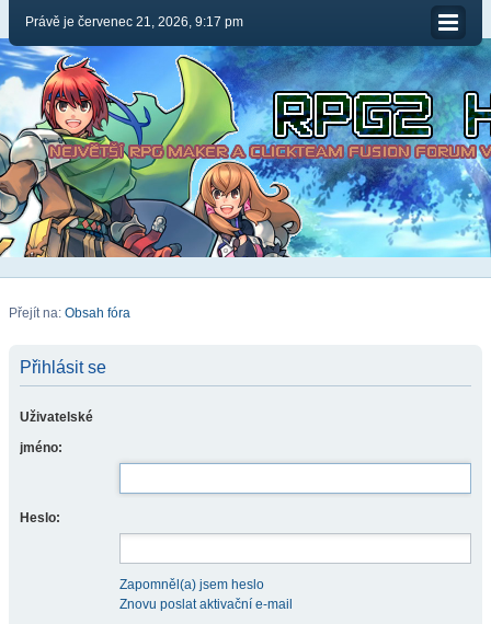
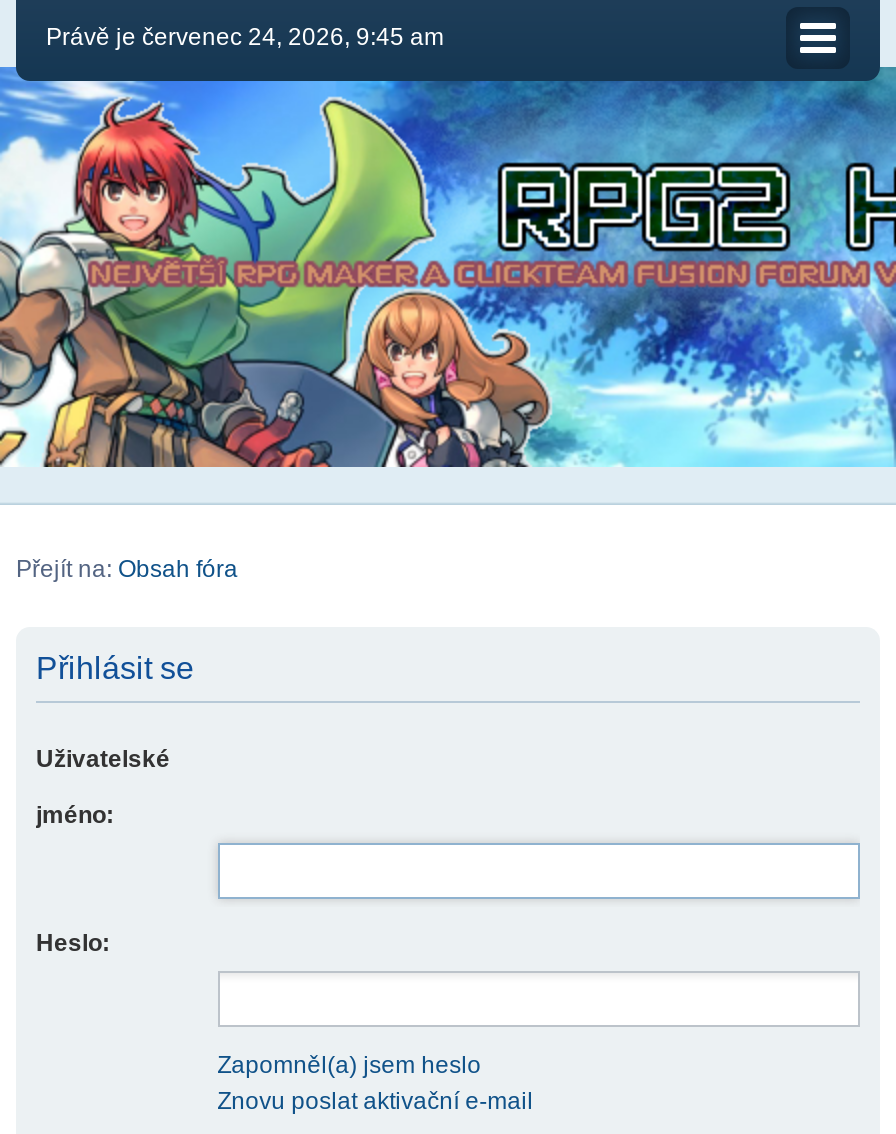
- Právě je červenec 21, 2026, 9:17 pm
+ Právě je červenec 24, 2026, 9:45 am
